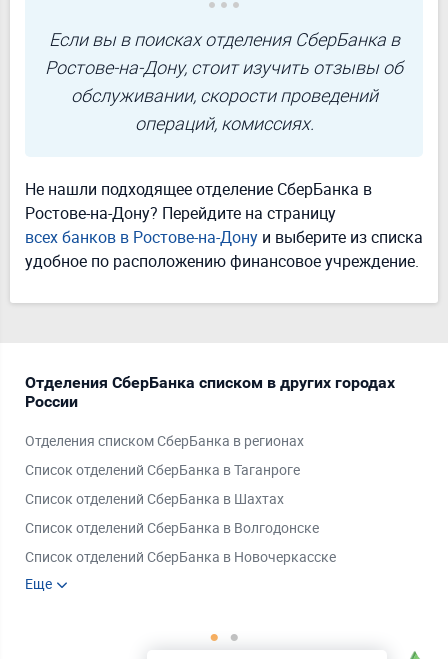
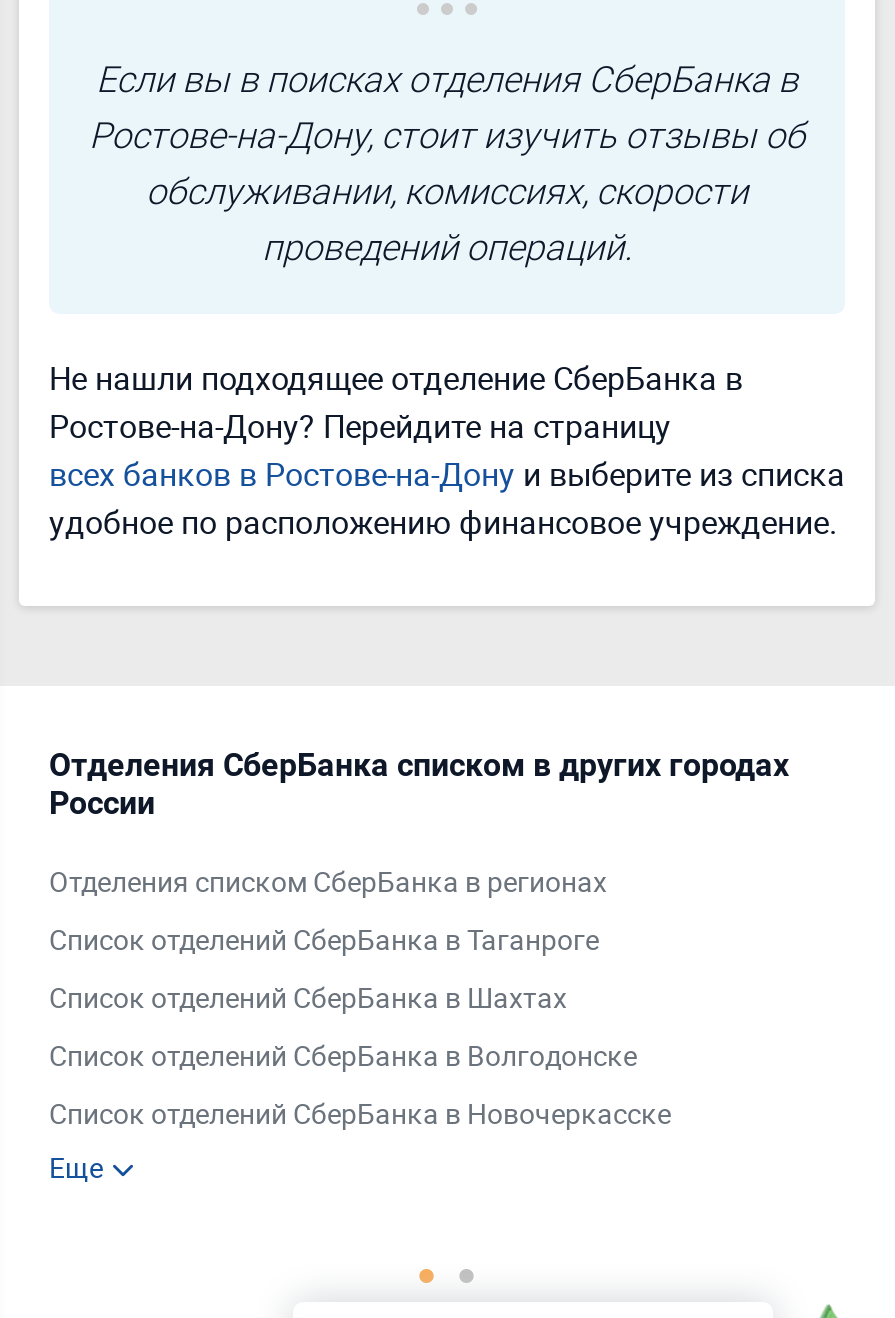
- обслуживании, скорости проведений
- операций, комиссиях.
+ обслуживании, комиссиях, скорости
+ проведений операций.
